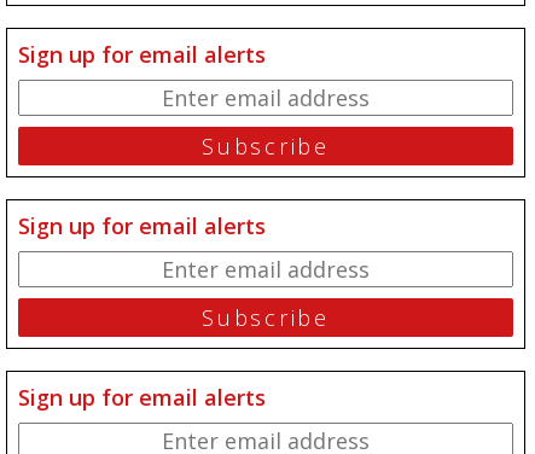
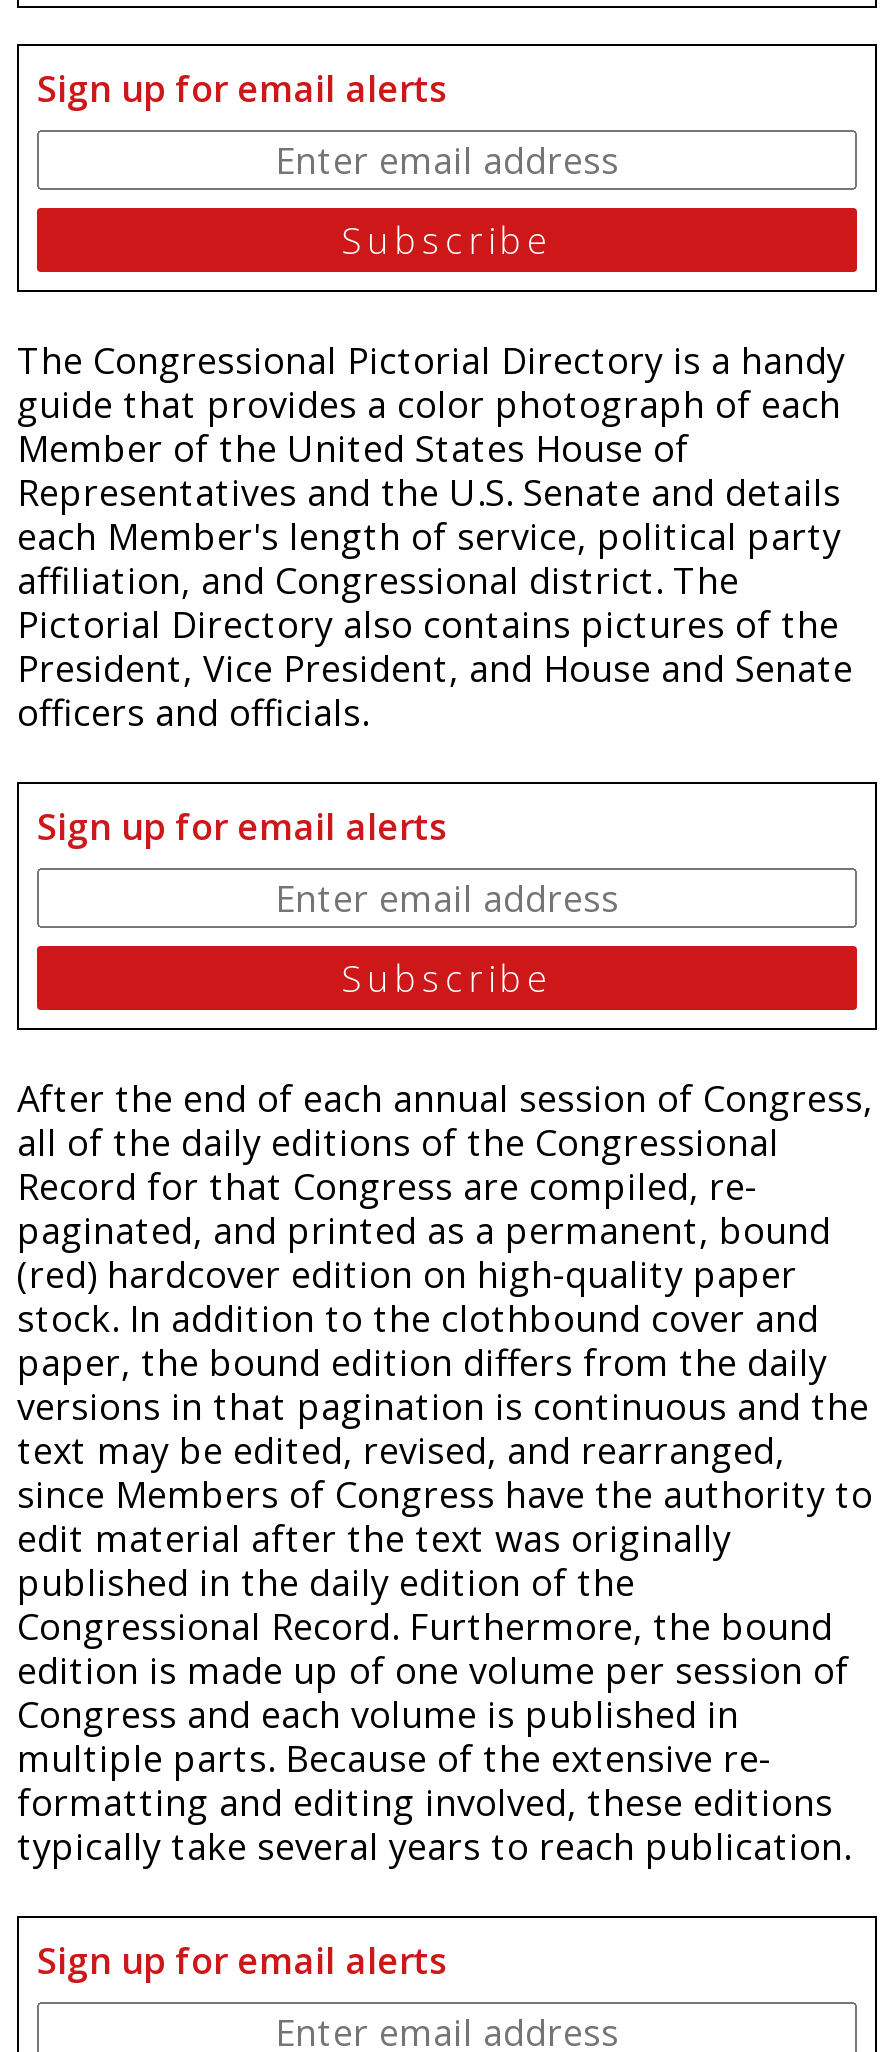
+ The Congressional Pictorial Directory is a handy
+ guide that provides a color photograph of each
+ Member of the United States House of
+ Representatives and the U.S. Senate and details
+ each Member's length of service, political party
+ affiliation, and Congressional district. The
+ Pictorial Directory also contains pictures of the
+ President, Vice President, and House and Senate
+ officers and officials.

+ After the end of each annual session of Congress,
+ all of the daily editions of the Congressional
+ Record for that Congress are compiled, re-
+ paginated, and printed as a permanent, bound
+ (red) hardcover edition on high-quality paper
+ stock. In addition to the clothbound cover and
+ paper, the bound edition differs from the daily
+ versions in that pagination is continuous and the
+ text may be edited, revised, and rearranged,
+ since Members of Congress have the authority to
+ edit material after the text was originally
+ published in the daily edition of the
+ Congressional Record. Furthermore, the bound
+ edition is made up of one volume per session of
+ Congress and each volume is published in
+ multiple parts. Because of the extensive re-
+ formatting and editing involved, these editions
+ typically take several years to reach publication.
